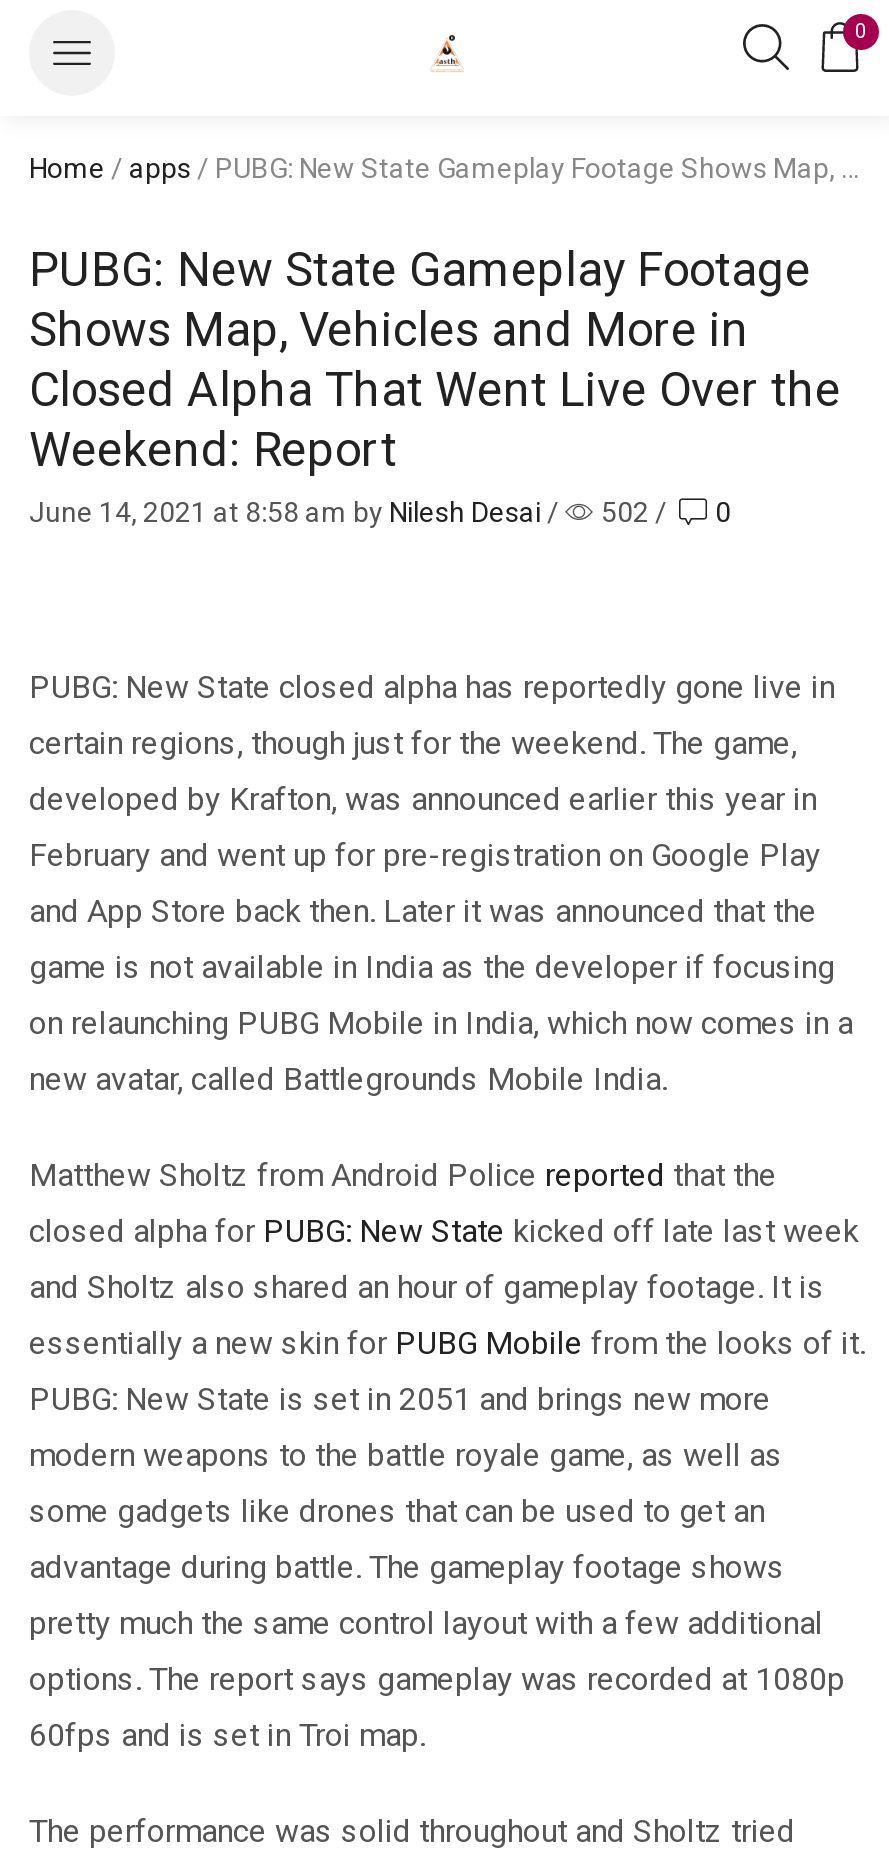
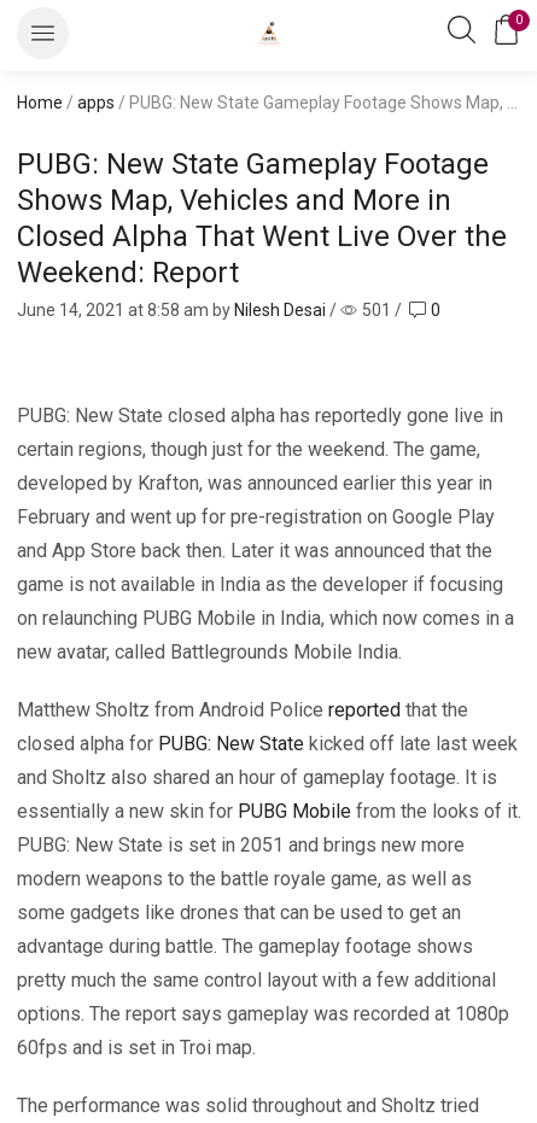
- June 14, 2021 at 8:58 am by Nilesh Desai / 502 / 0
+ June 14, 2021 at 8:58 am by Nilesh Desai / 501 / 0
